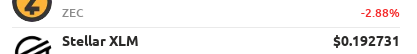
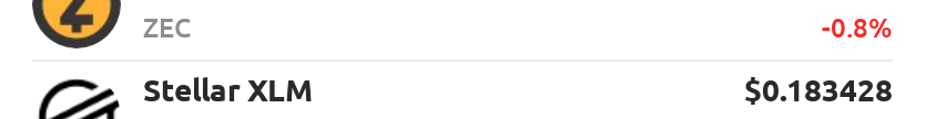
- -2.88%
+ -0.8%

- $0.192731
+ $0.183428
